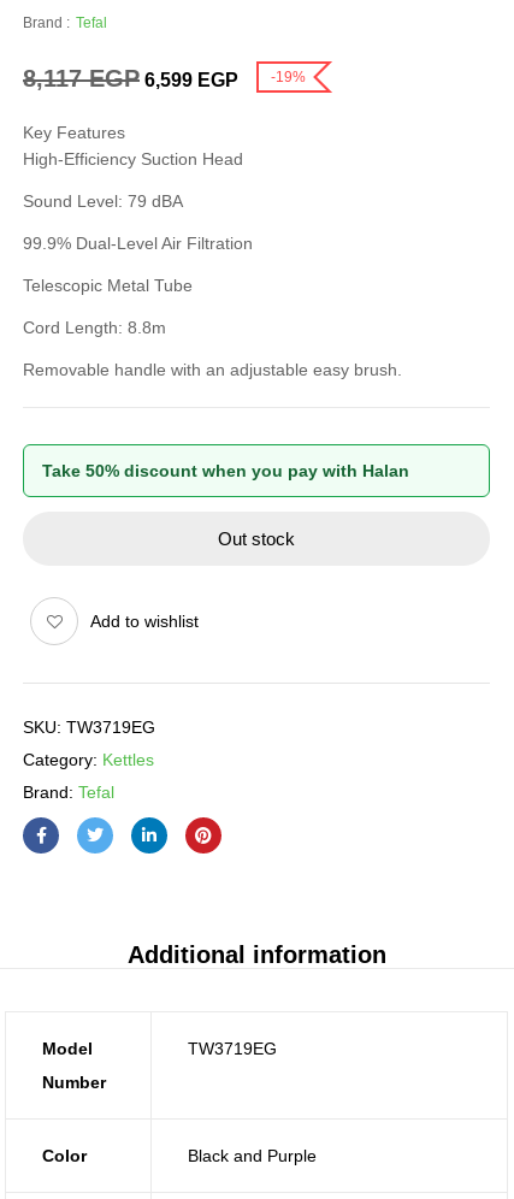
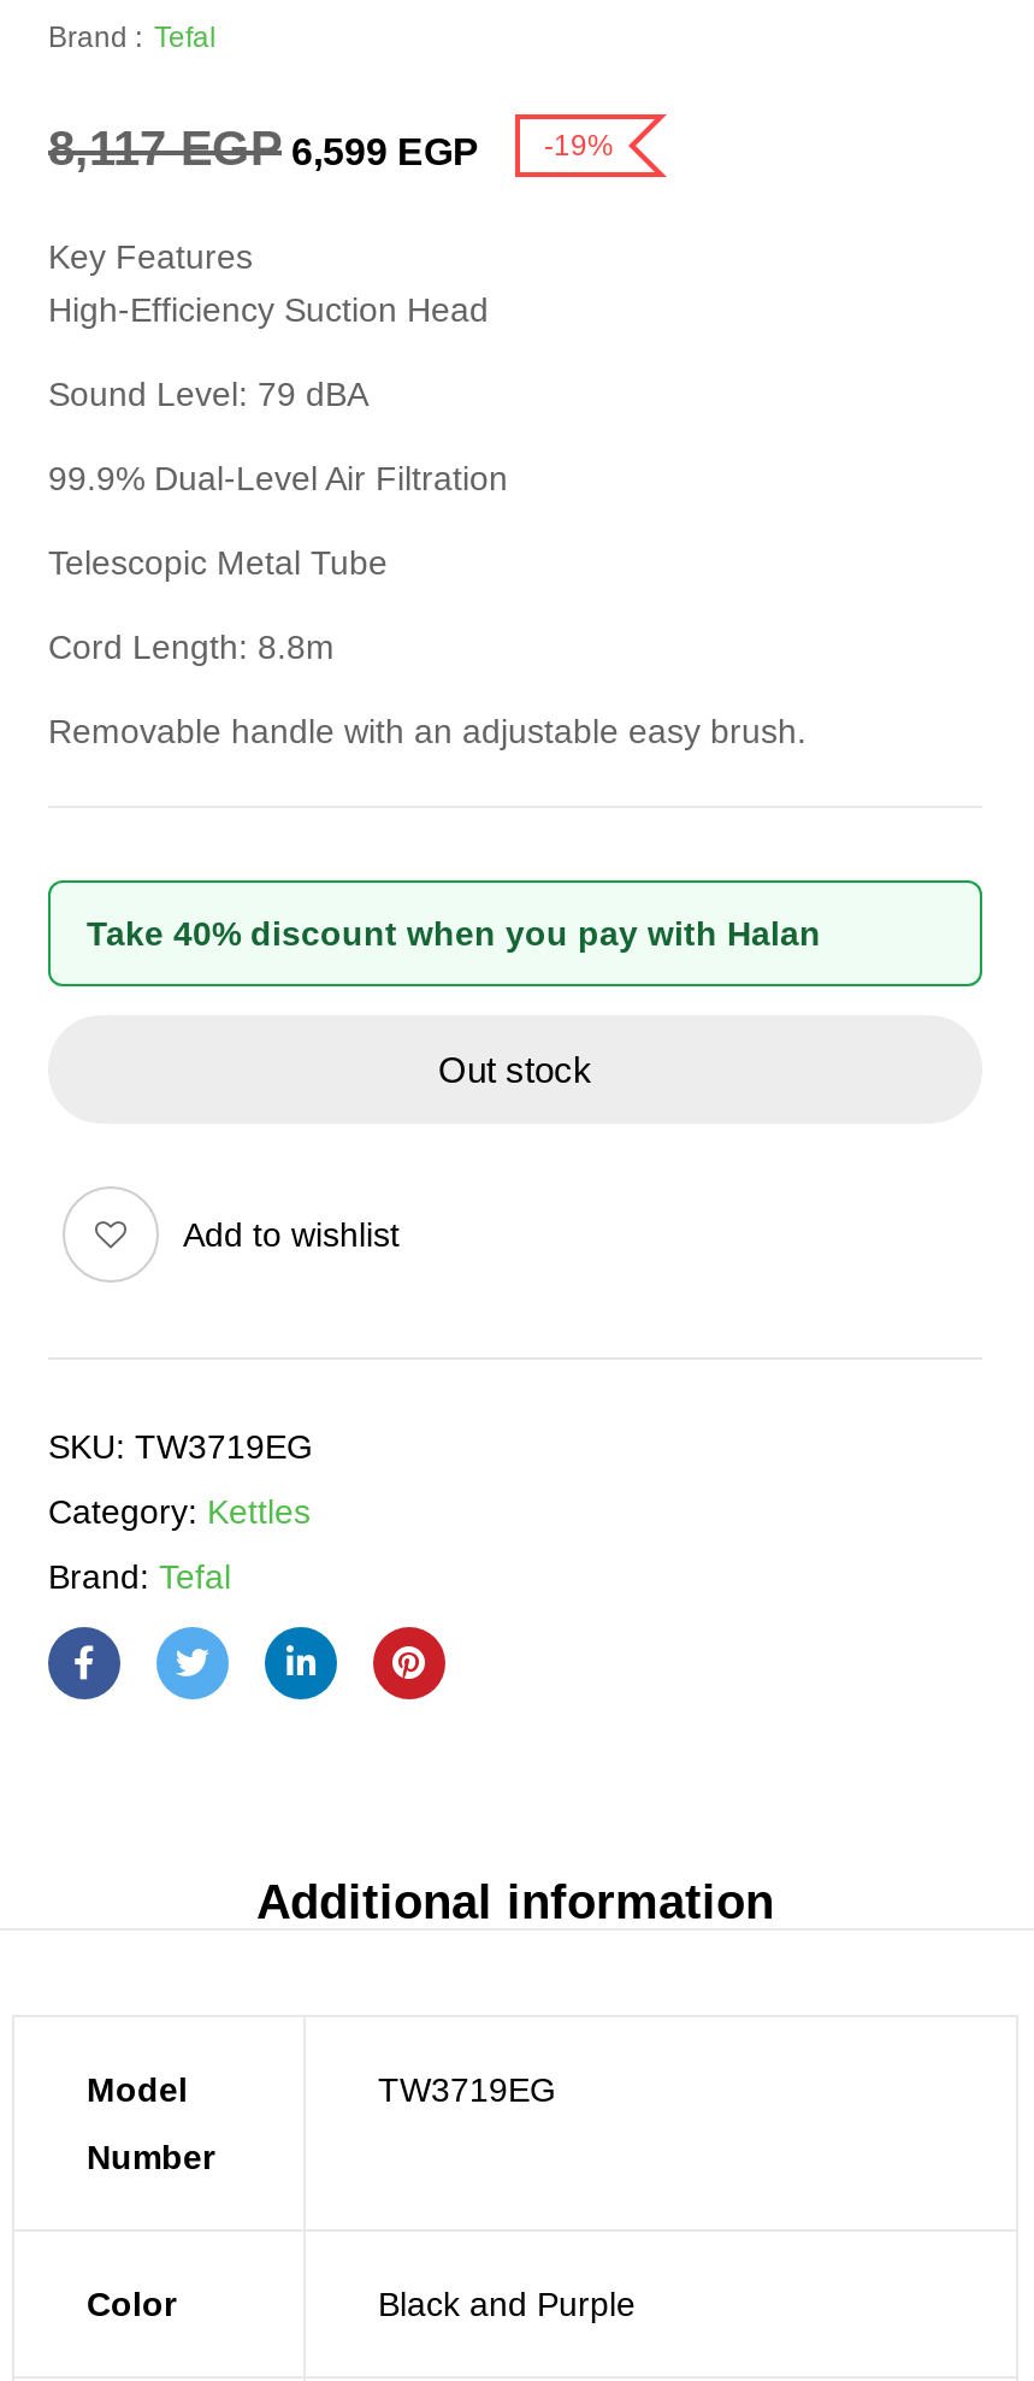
- Take 50% discount when you pay with Halan
+ Take 40% discount when you pay with Halan
